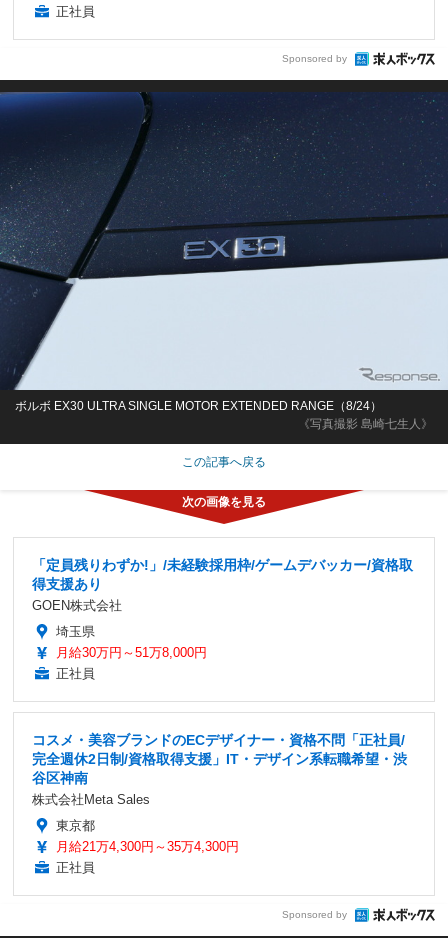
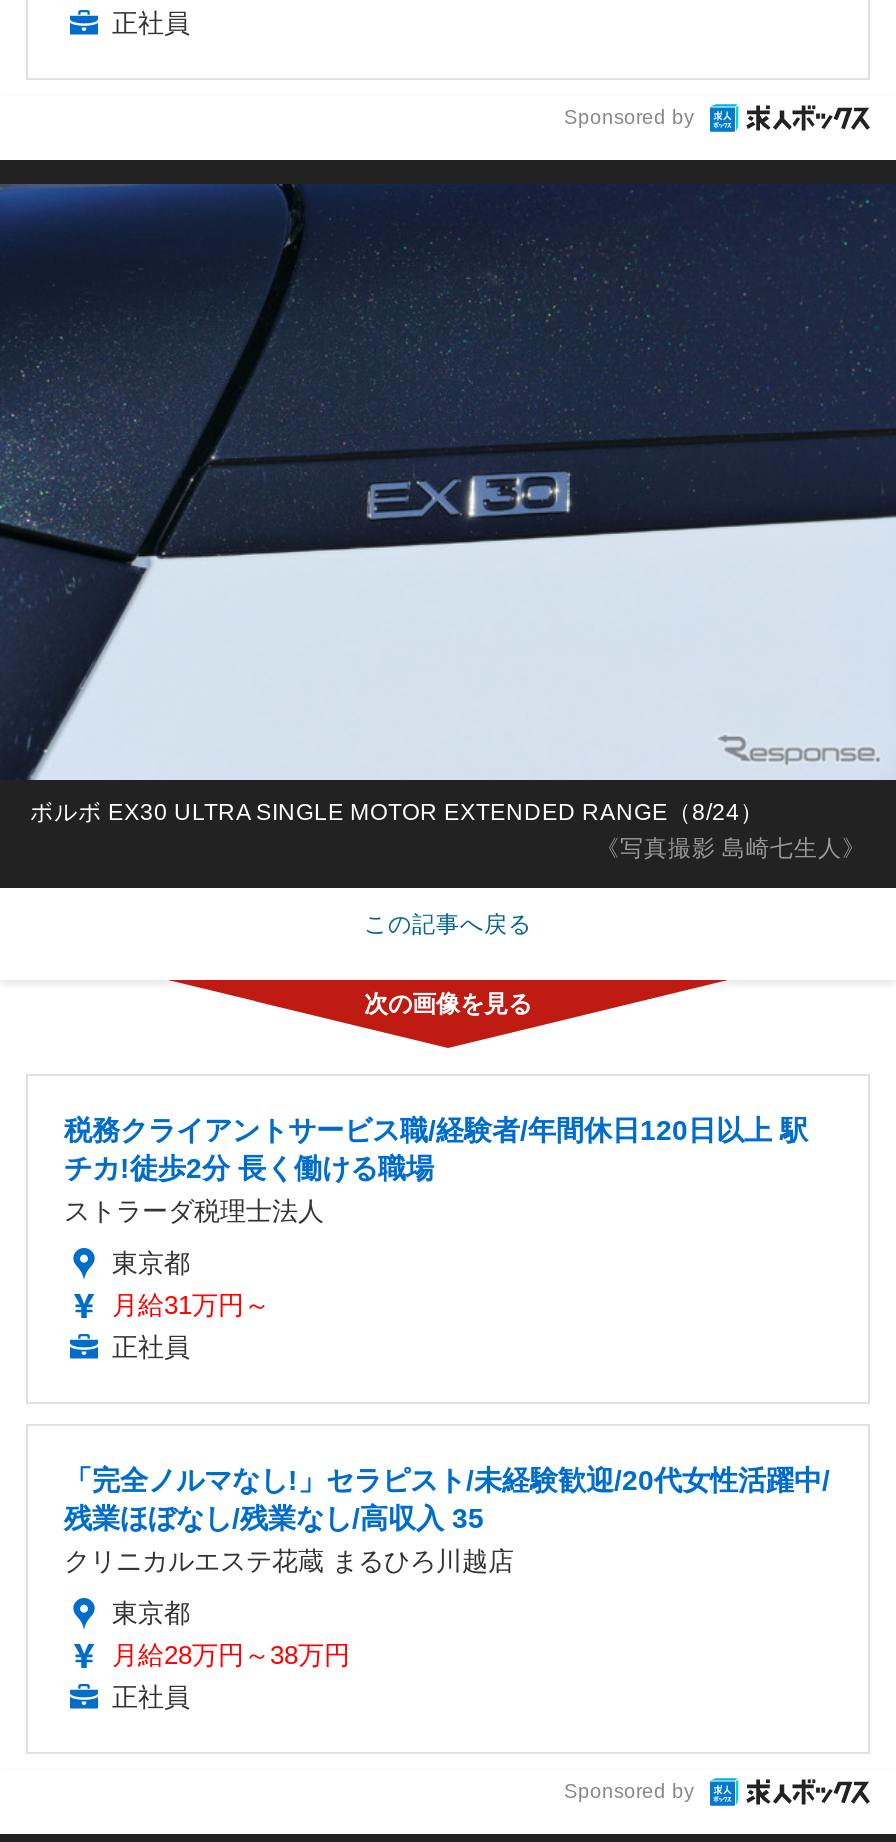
- 「定員残りわずか!」/未経験採用枠/ゲームデバッカー/資格取
- 得支援あり
- GOEN株式会社
+ 税務クライアントサービス職/経験者/年間休日120日以上 駅
+ チカ!徒歩2分 長く働ける職場
+ ストラーダ税理士法人

- 埼玉県
- 月給30万円～51万8,000円
+ 東京都
+ 月給31万円～

- コスメ・美容ブランドのECデザイナー・資格不問「正社員/
- 完全週休2日制/資格取得支援」IT・デザイン系転職希望・渋
- 谷区神南
- 株式会社Meta Sales
+ 「完全ノルマなし!」セラピスト/未経験歓迎/20代女性活躍中/
+ 残業ほぼなし/残業なし/高収入 35
+ クリニカルエステ花蔵 まるひろ川越店

- 月給21万4,300円～35万4,300円
+ 月給28万円～38万円
